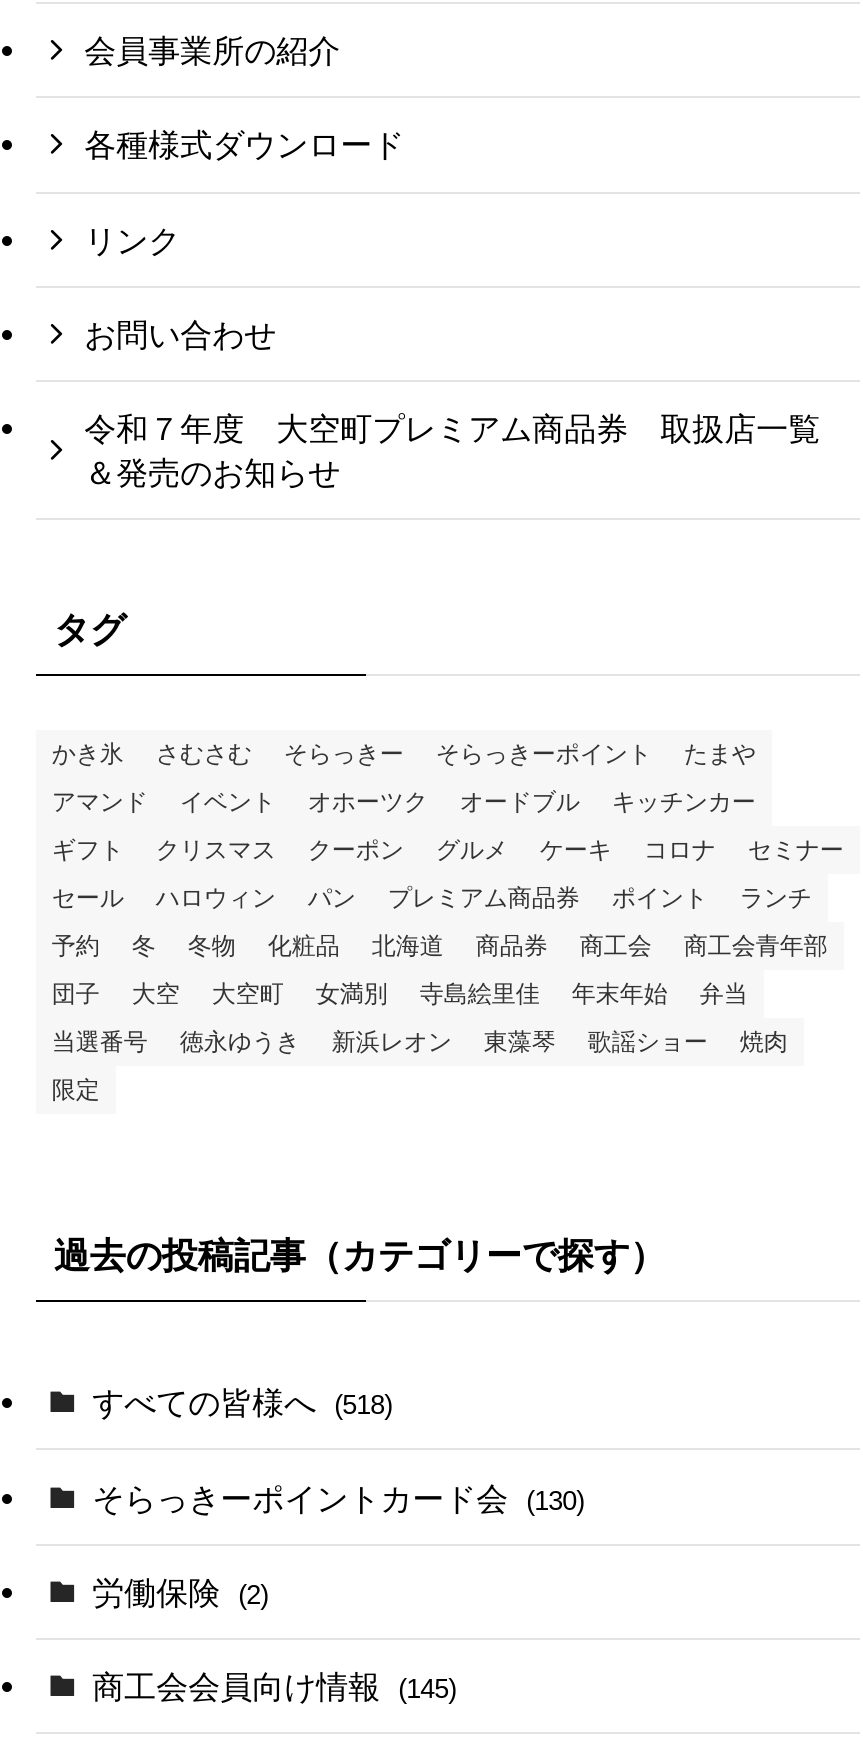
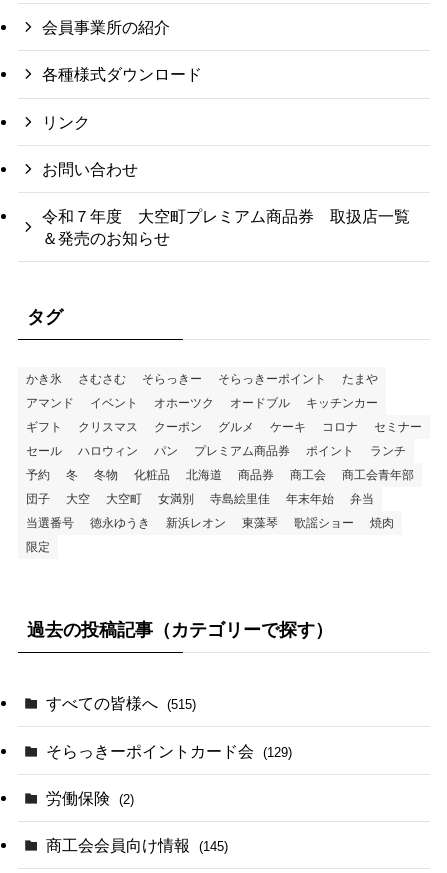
- すべての皆様へ (518)
+ すべての皆様へ (515)

- そらっきーポイントカード会 (130)
+ そらっきーポイントカード会 (129)
